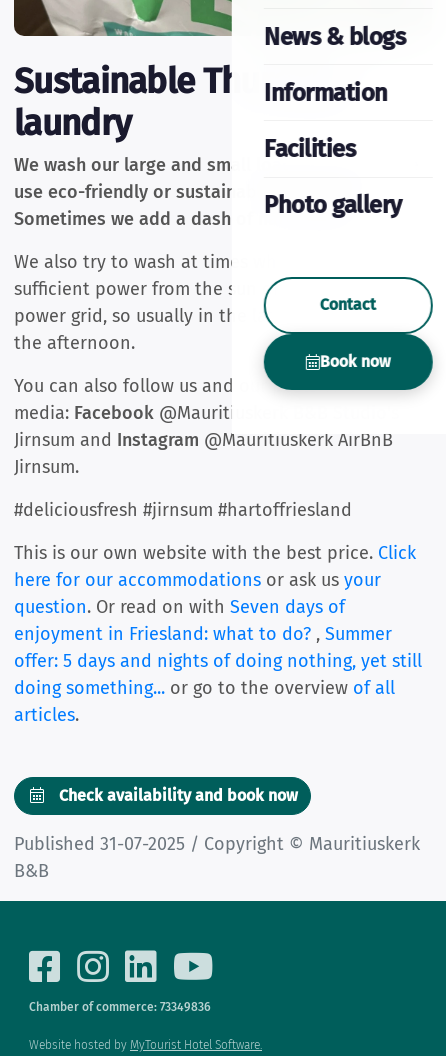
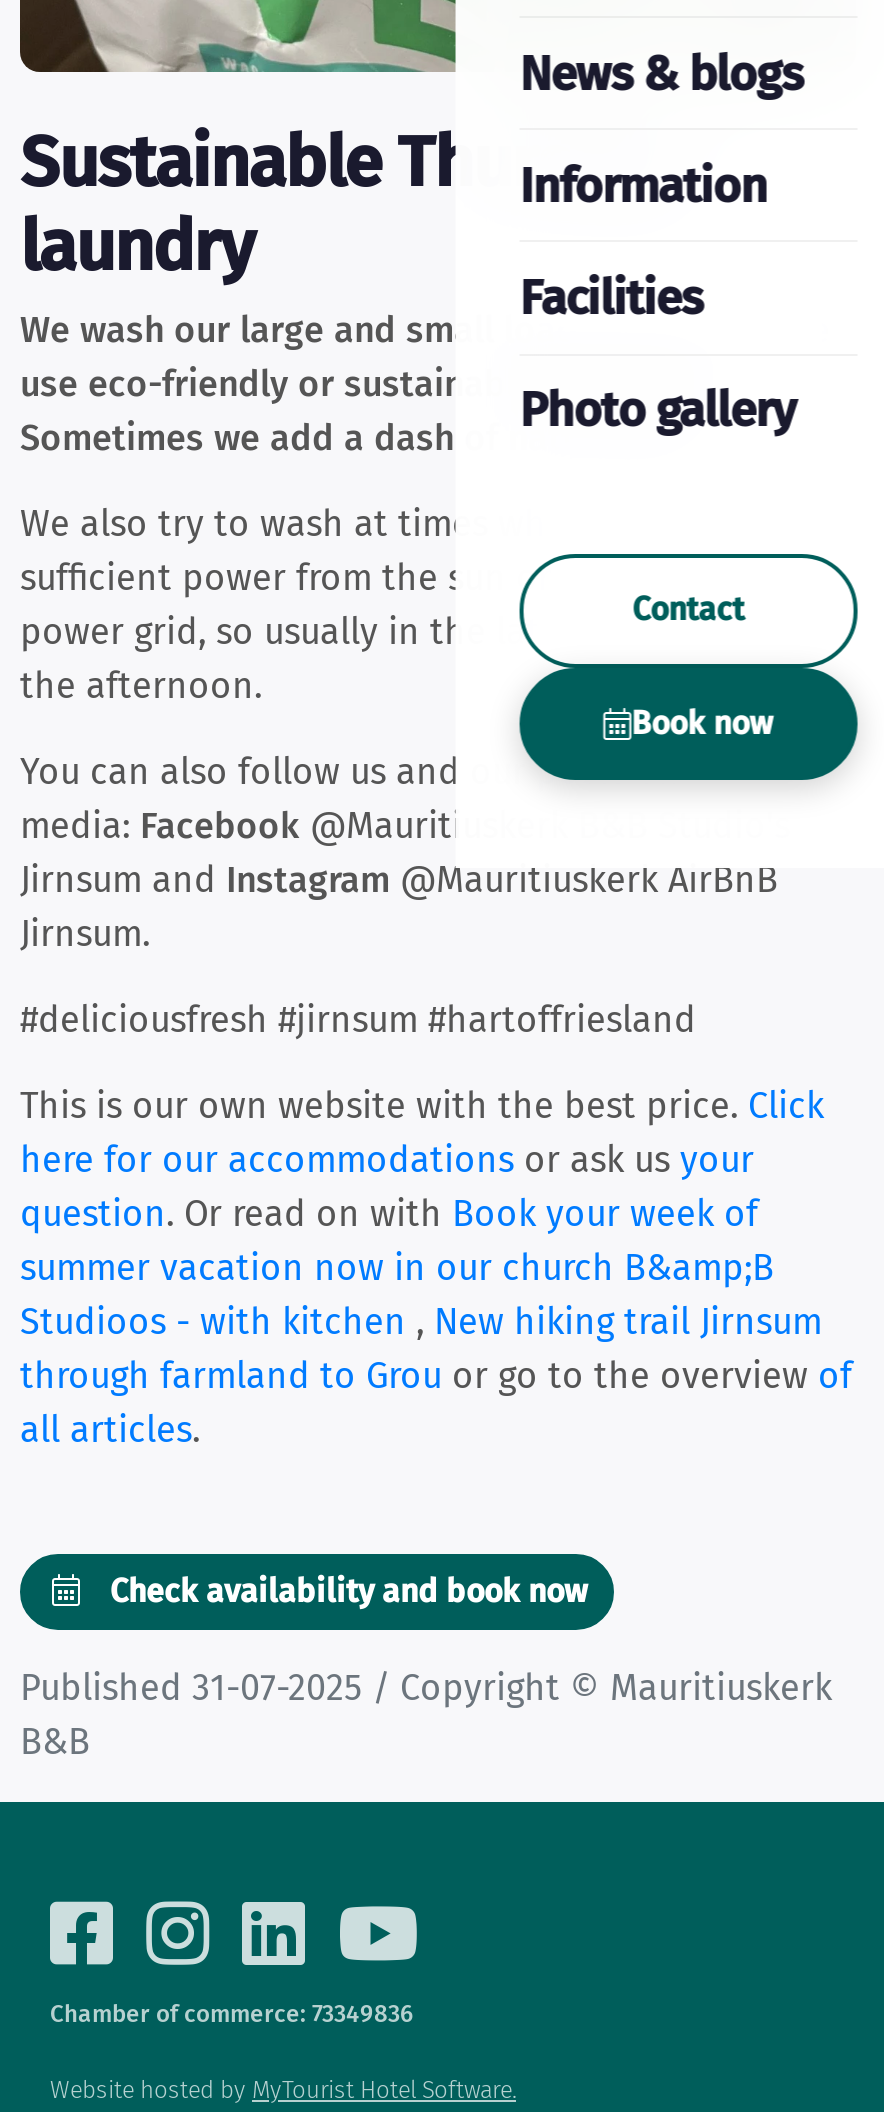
- question. Or read on with Seven days of
- enjoyment in Friesland: what to do?, Summer
- offer: 5 days and nights of doing nothing, yet still
- doing something... or go to the overview of all
- articles.
+ question. Or read on with Book your week of
+ summer vacation now in our church B&amp;B
+ Studioos - with kitchen, New hiking trail Jirnsum
+ through farmland to Grou or go to the overview of
+ all articles.
